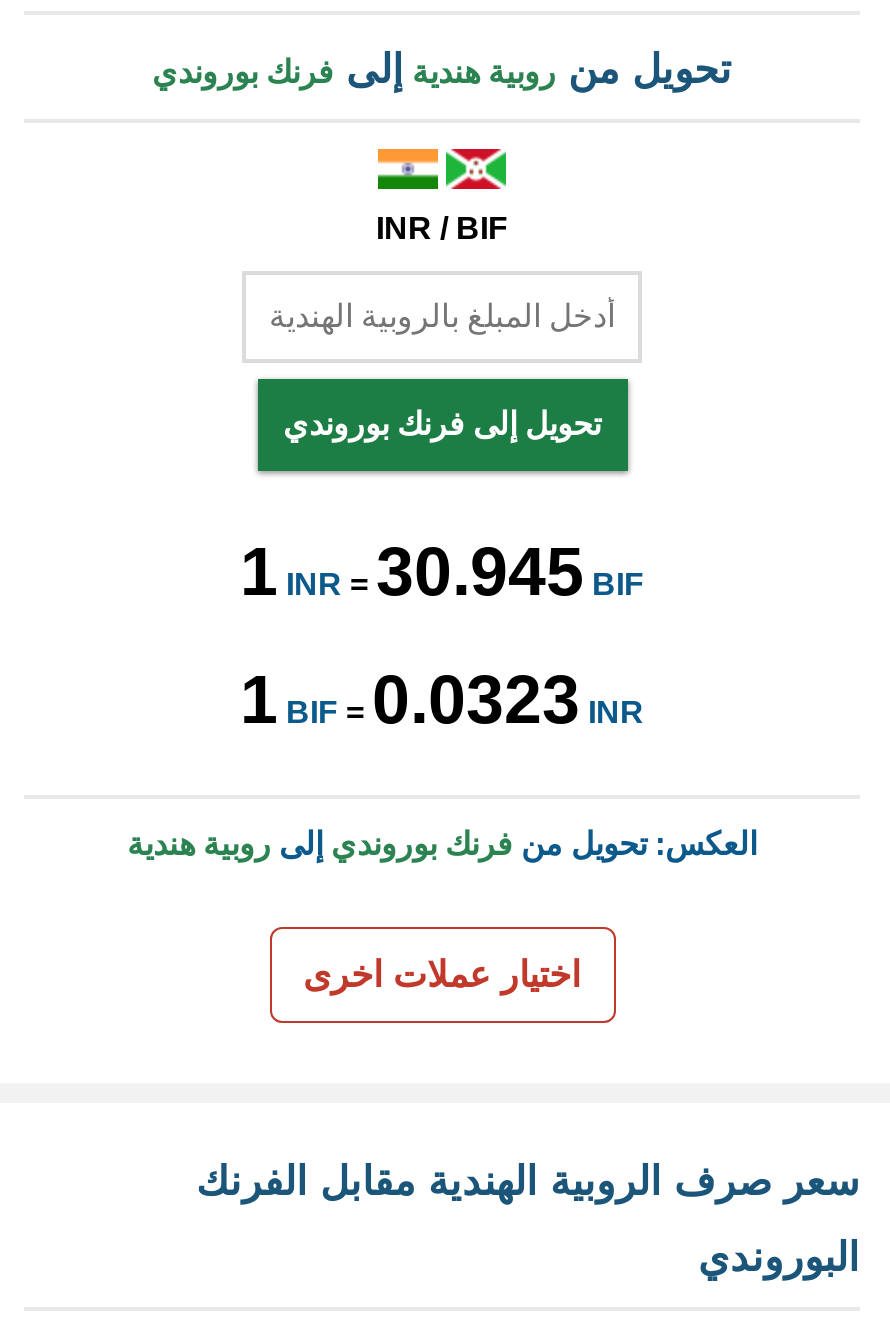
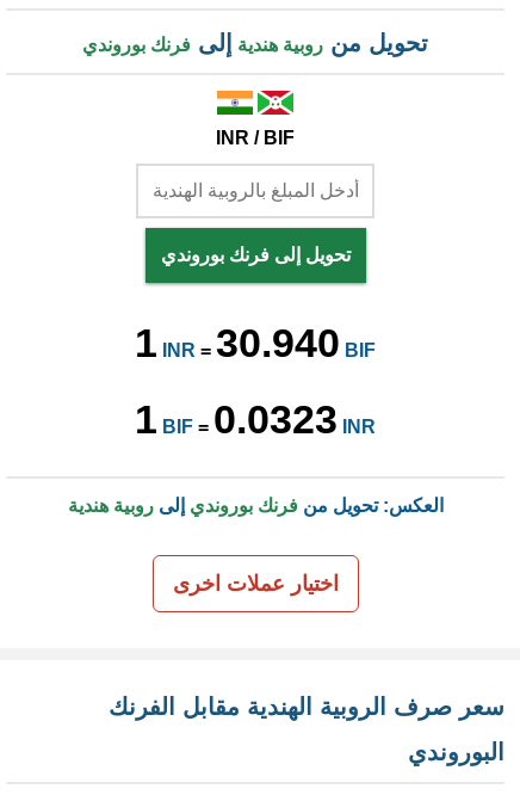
- 1 INR=30.945 BIF
+ 1 INR=30.940 BIF
